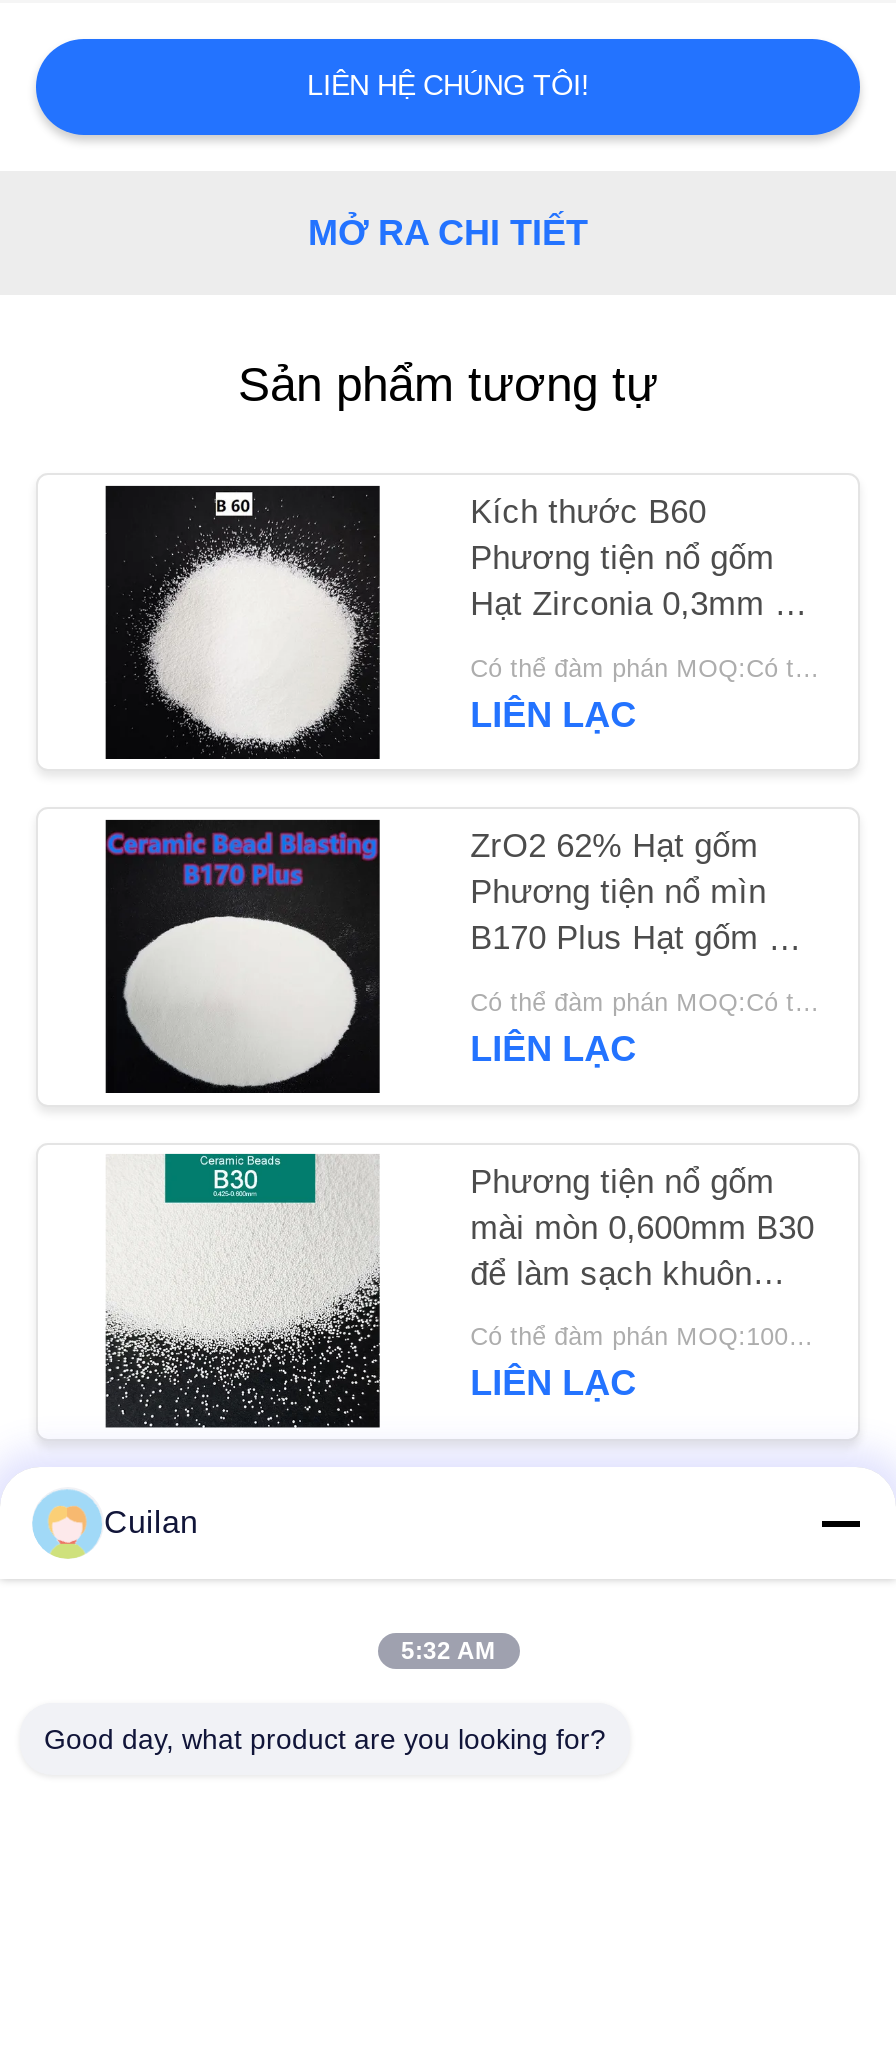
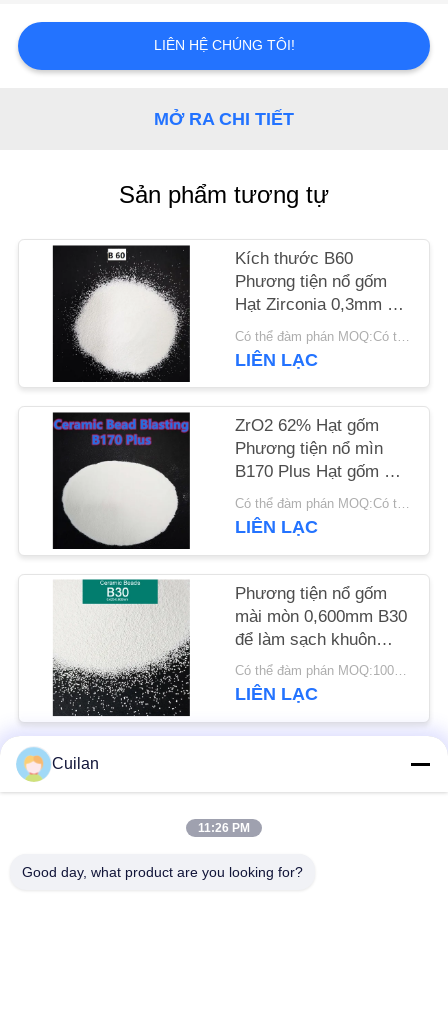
- 5:32 AM
+ 11:26 PM
